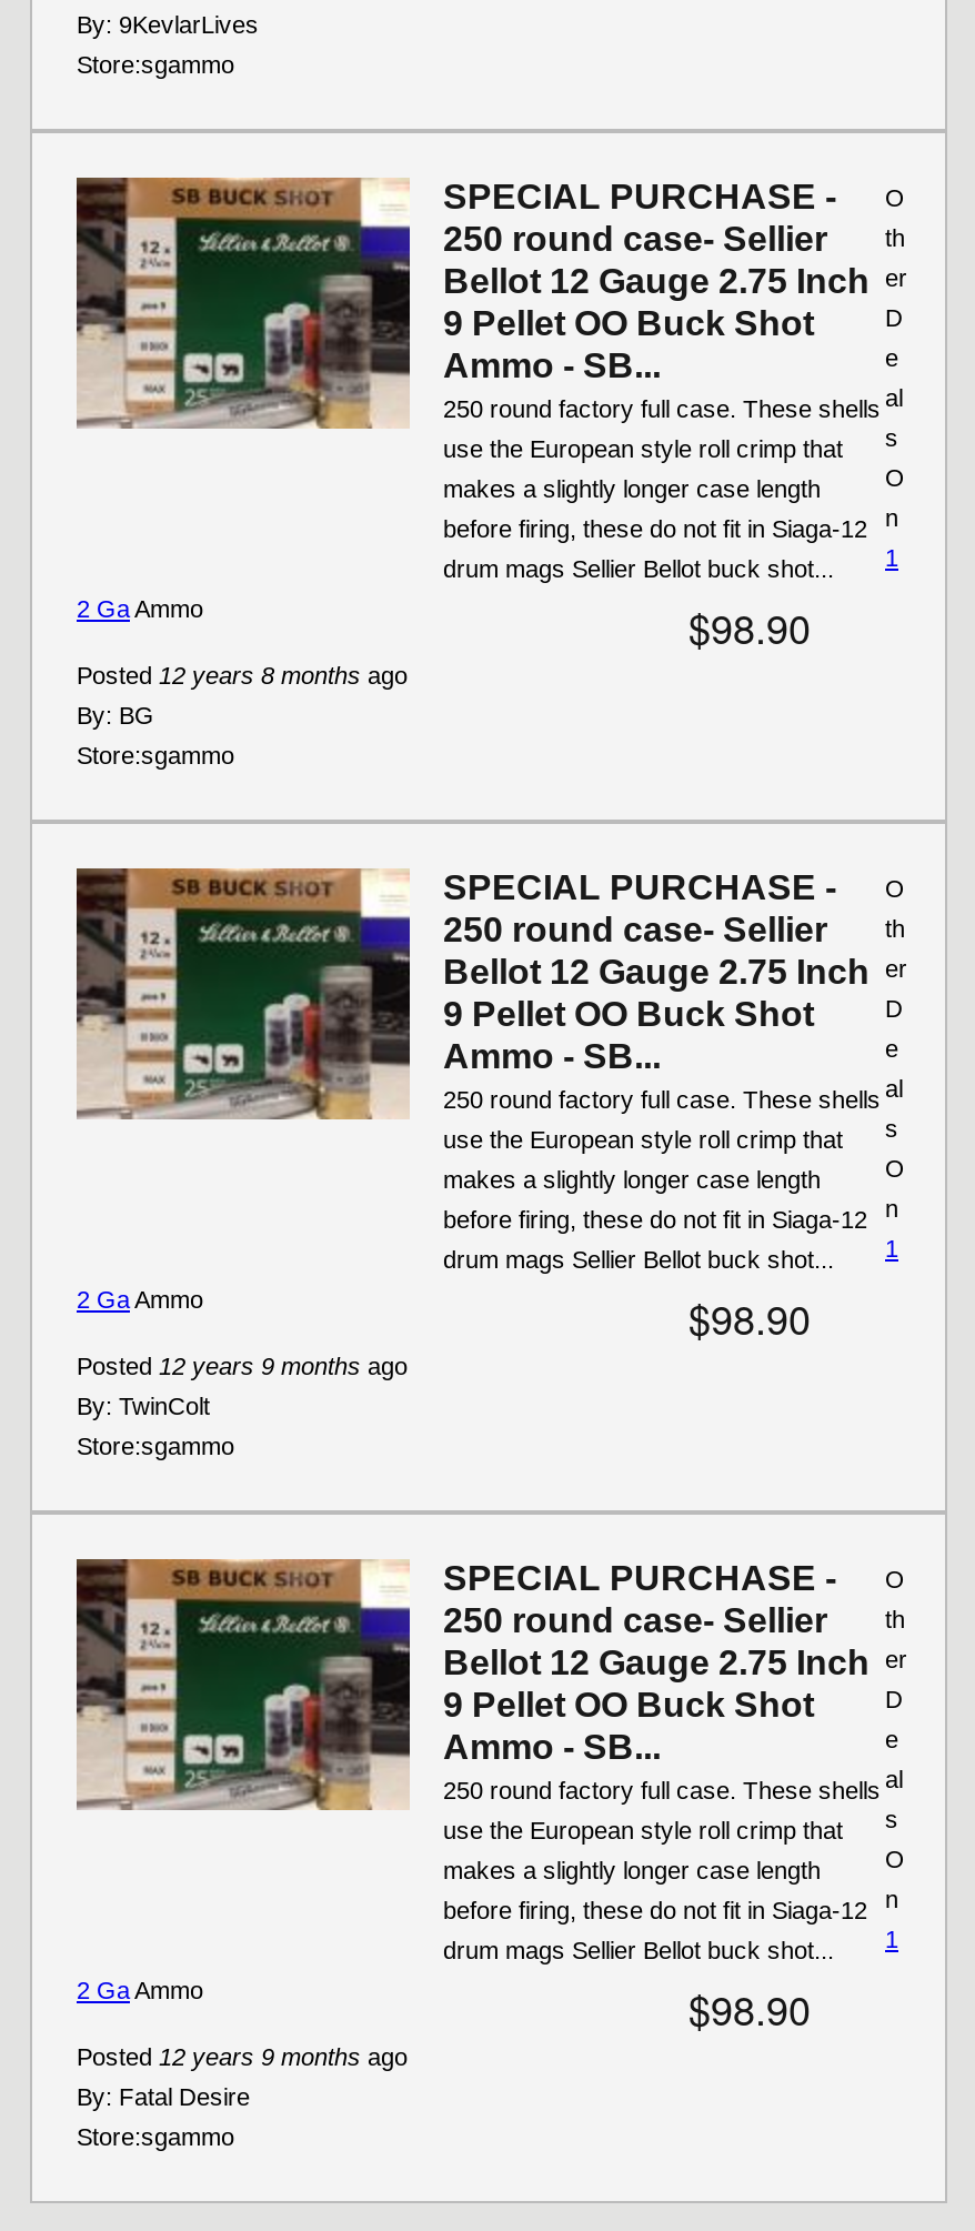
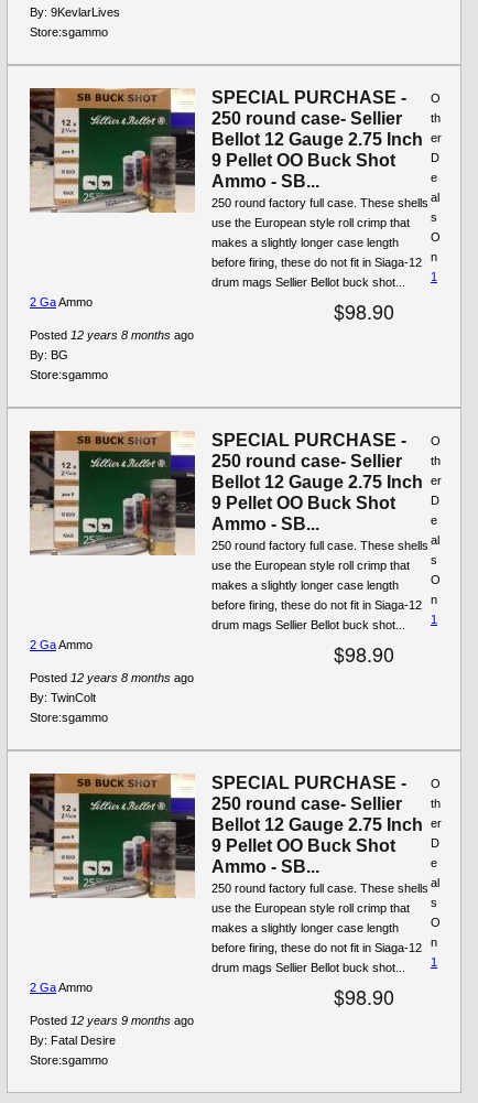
- Posted 12 years 9 months ago
+ Posted 12 years 8 months ago
